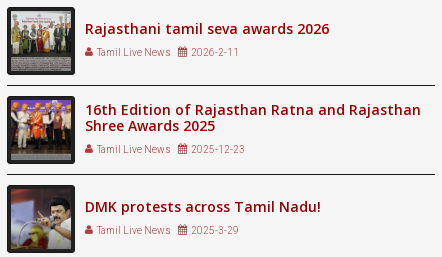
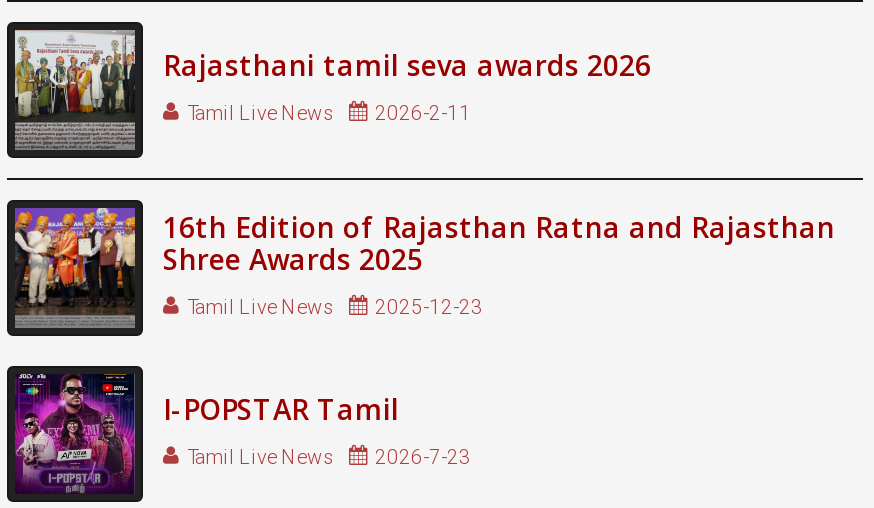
- [image]
- DMK protests across Tamil Nadu!
+ [image]
+ I-POPSTAR Tamil

- Tamil Live News 2025-3-29
+ Tamil Live News 2026-7-23
